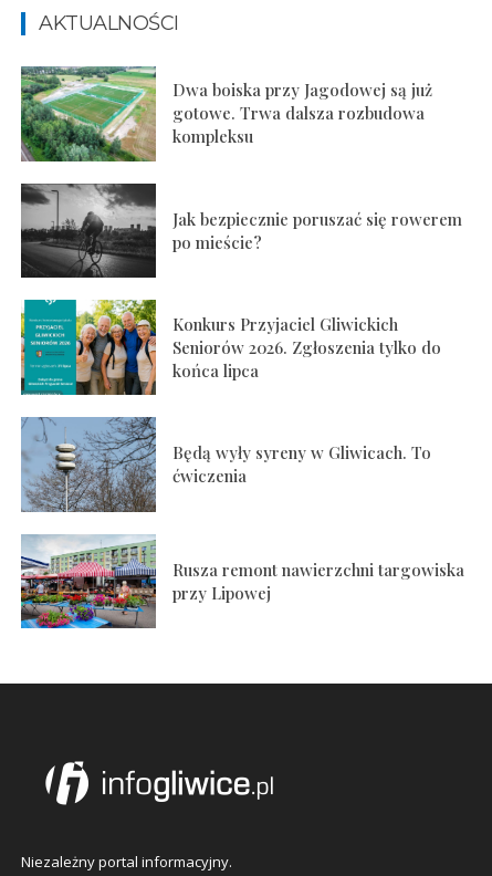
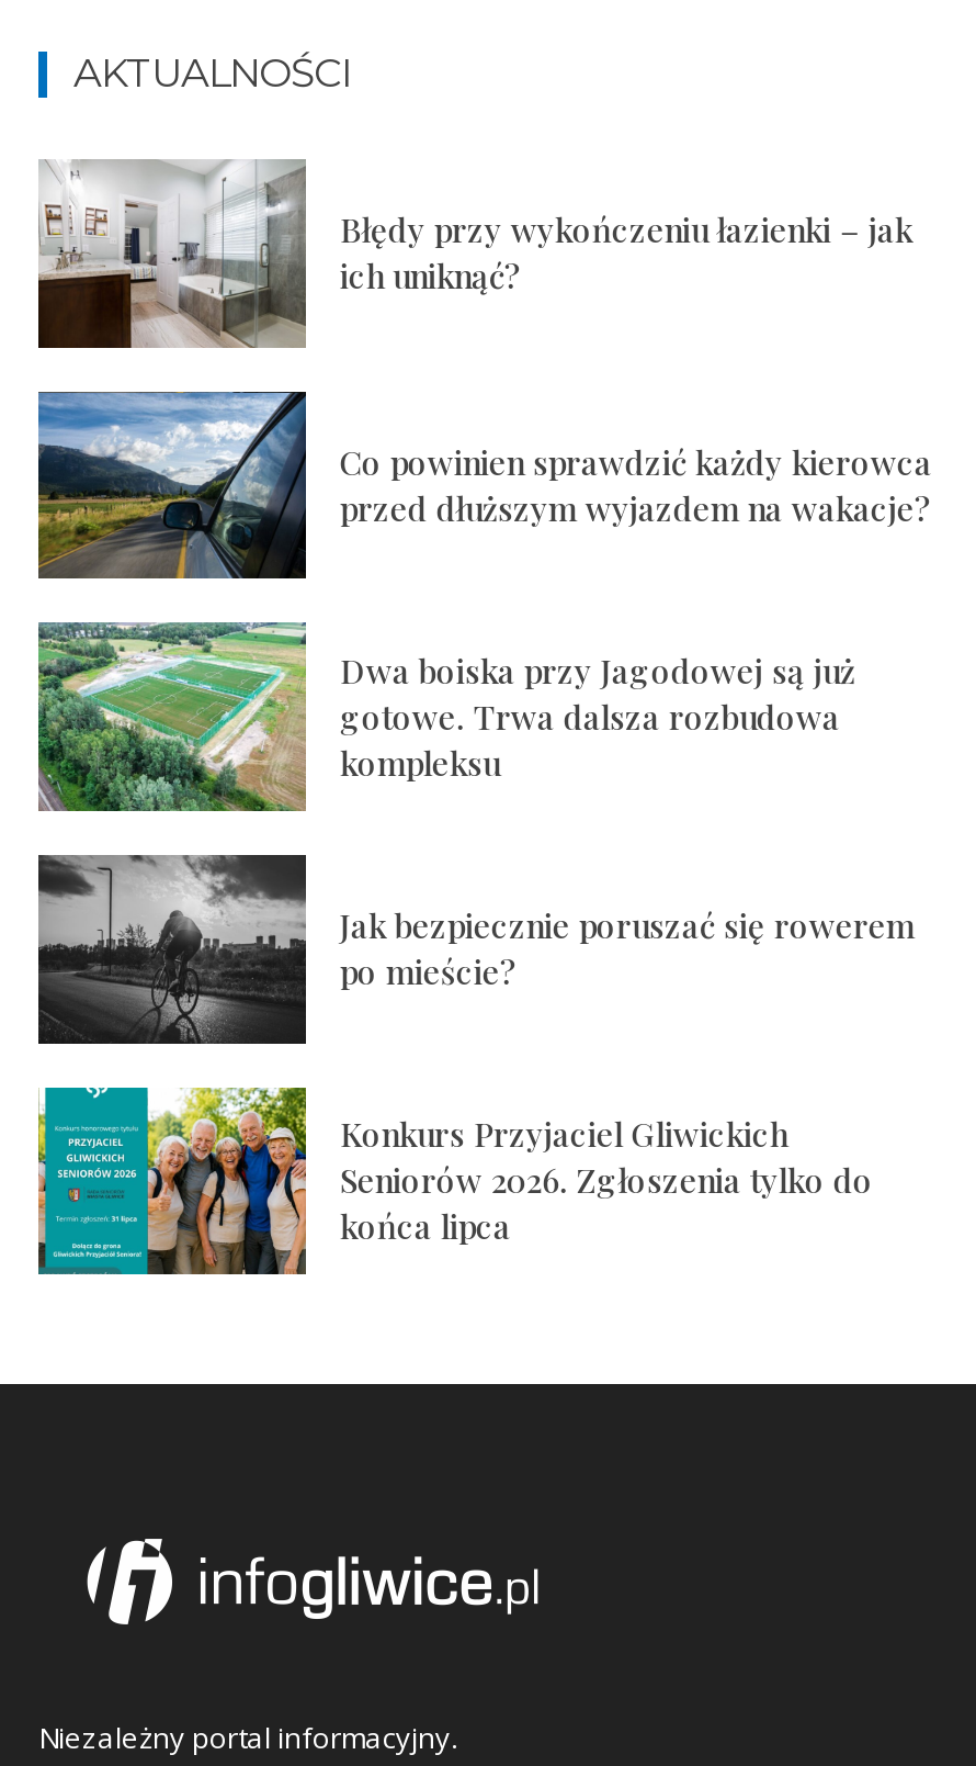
+ [image]
+ Co powinien sprawdzić każdy kierowca
+ przed dłuższym wyjazdem na wakacje?

+ [image]
+ Błędy przy wykończeniu łazienki – jak
+ ich uniknąć?

moved down: [image] | Dwa boiska przy Jagodowej są już | gotowe. Trwa dalsza rozbudowa | ... | Seniorów 2026. Zgłoszenia tylko do | końca lipca

- [image]
- Będą wyły syreny w Gliwicach. To
- ćwiczenia

- [image]
- Rusza remont nawierzchni targowiska
- przy Lipowej
